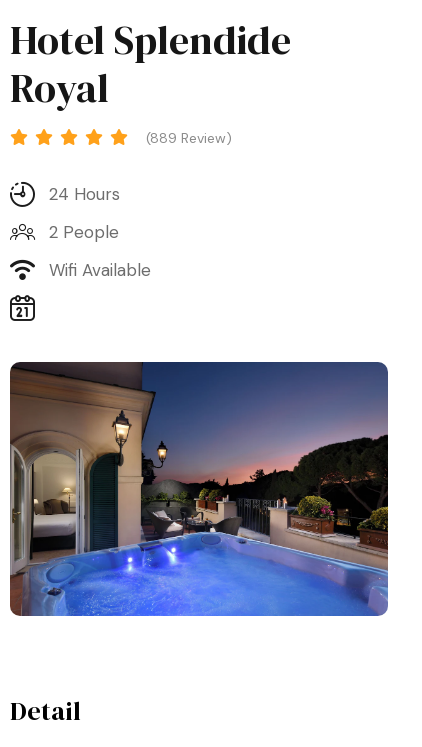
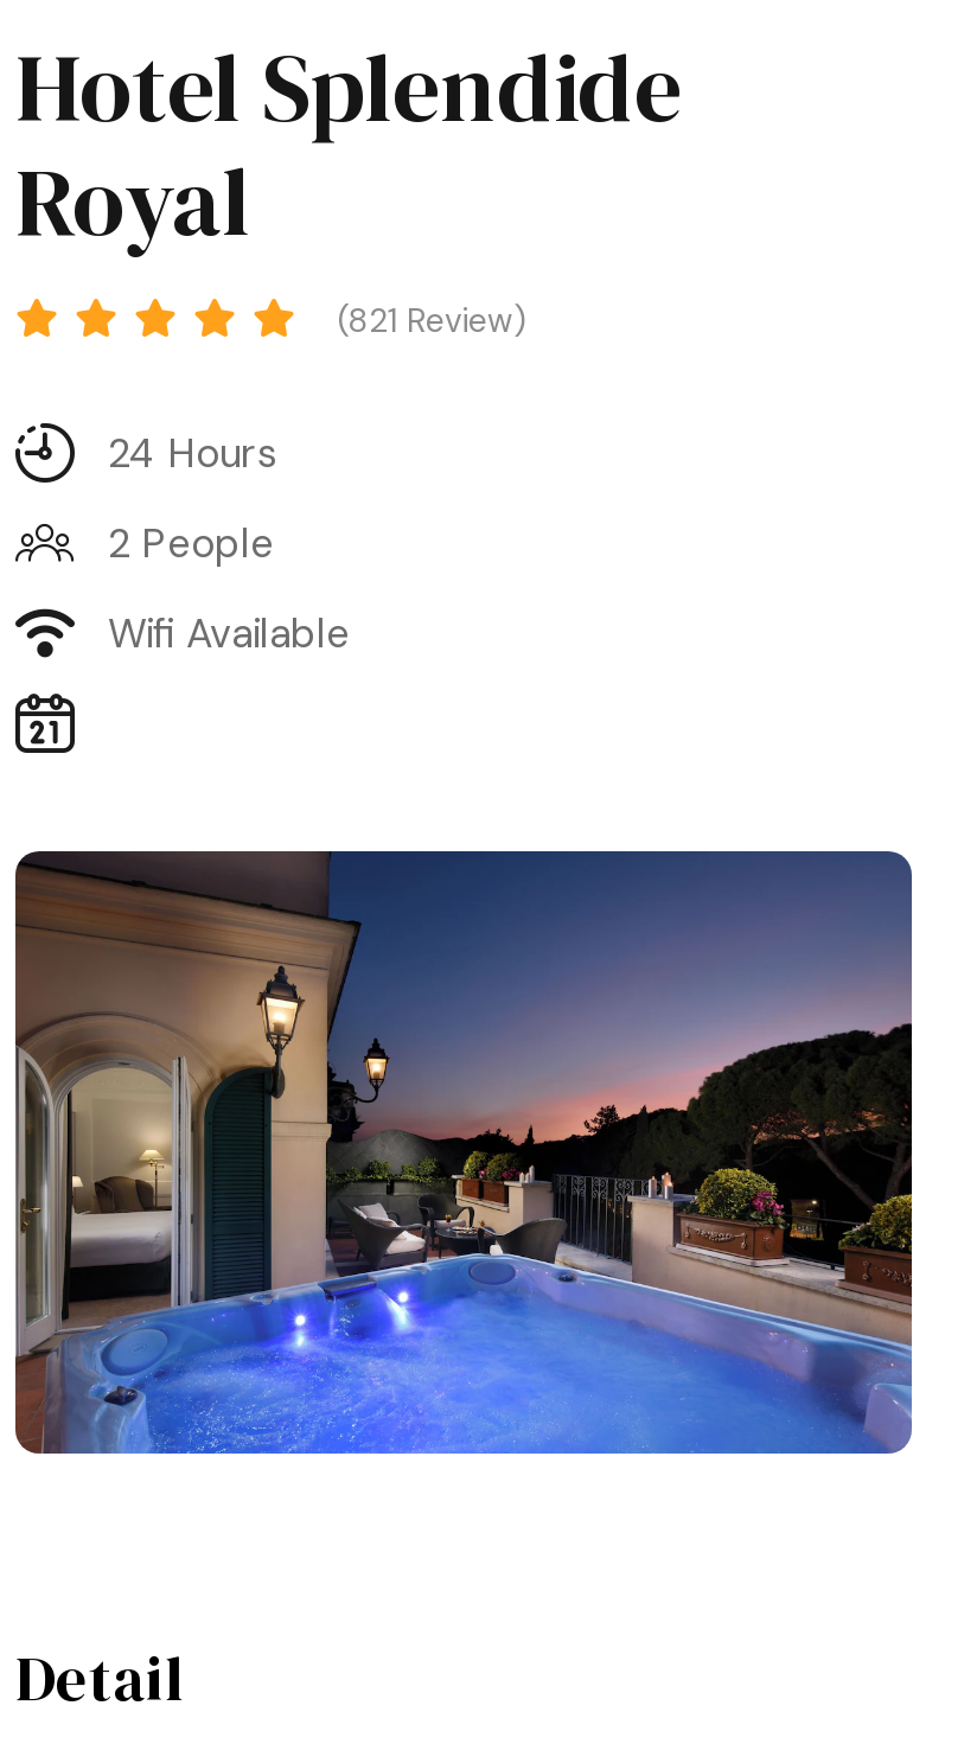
- (889 Review)
+ (821 Review)
